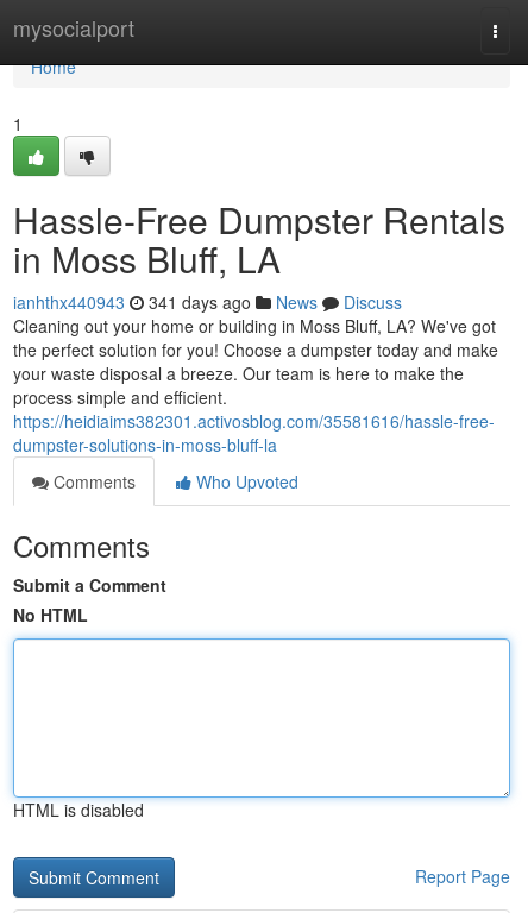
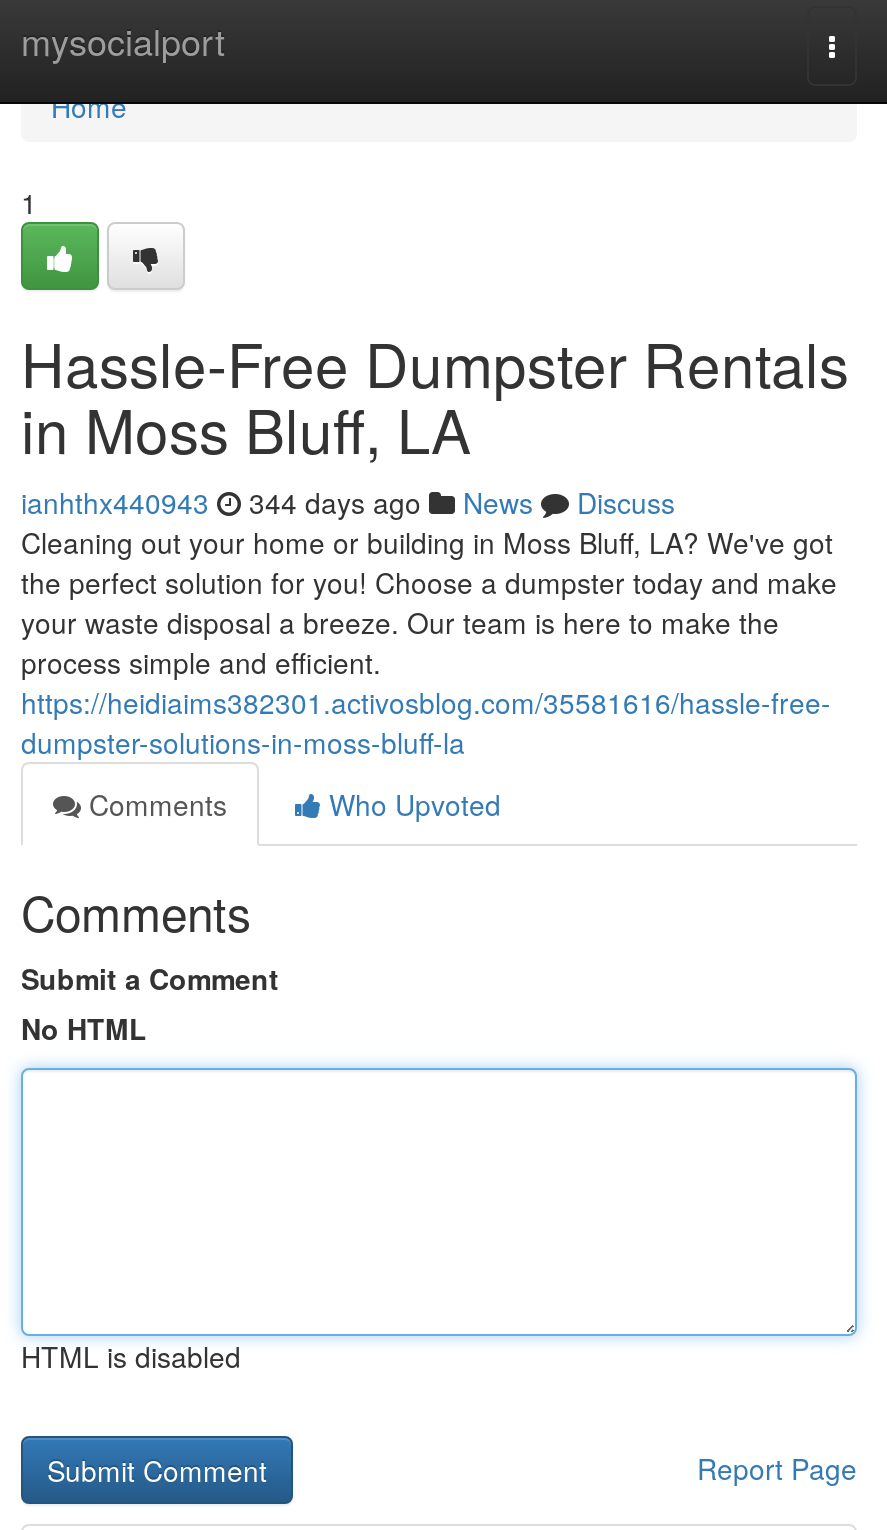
- ianhthx440943 341 days ago News Discuss
+ ianhthx440943 344 days ago News Discuss
